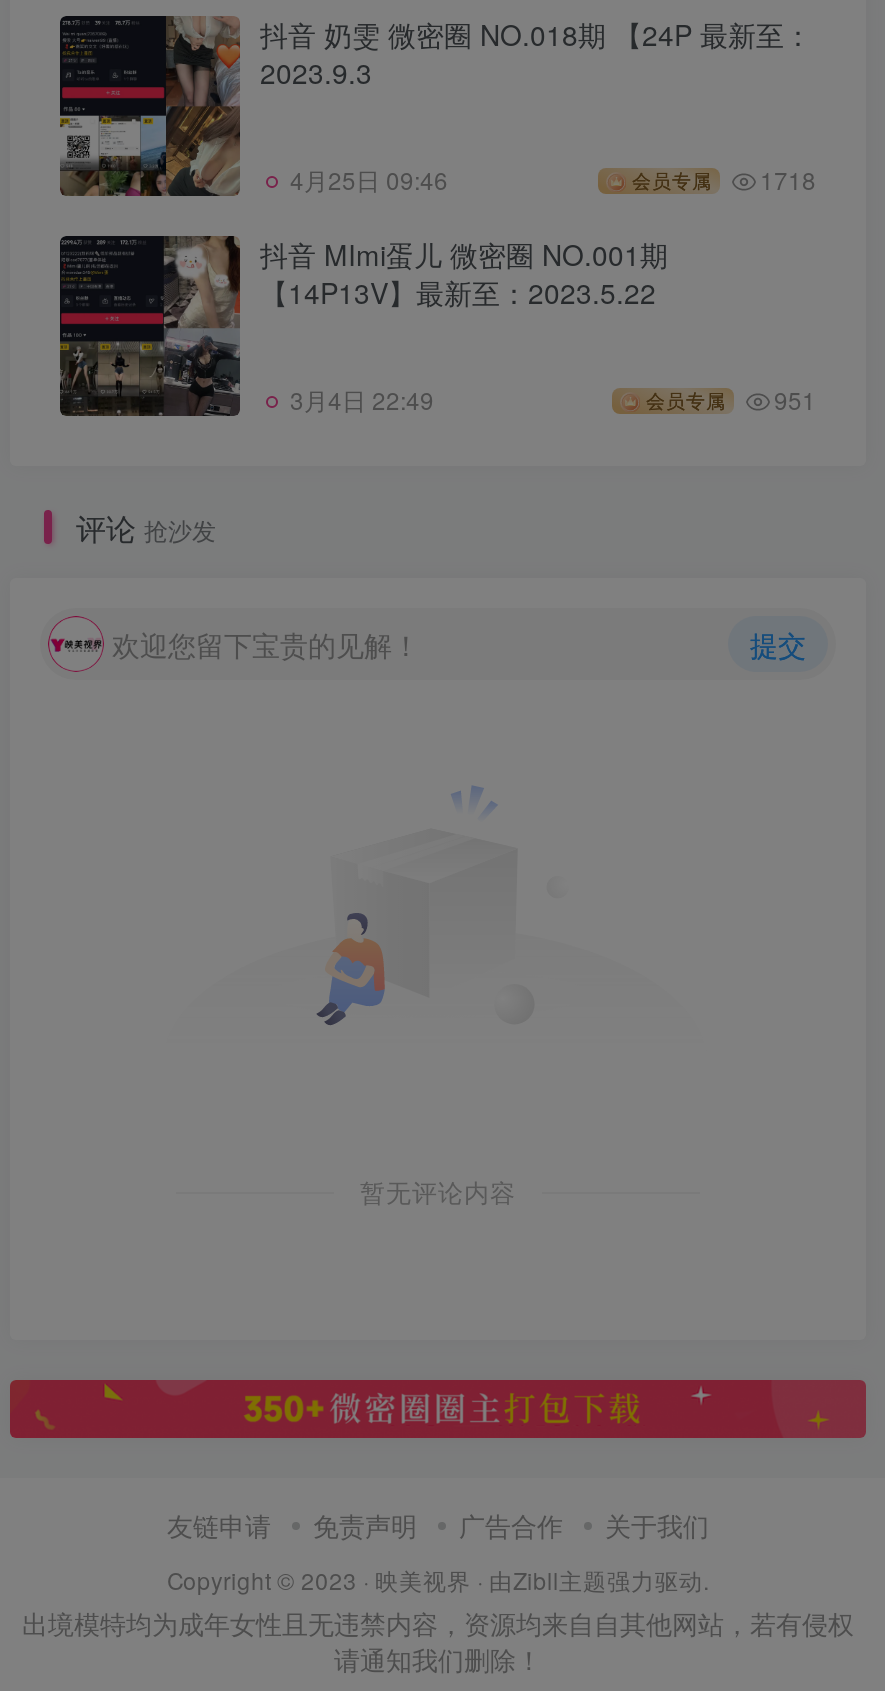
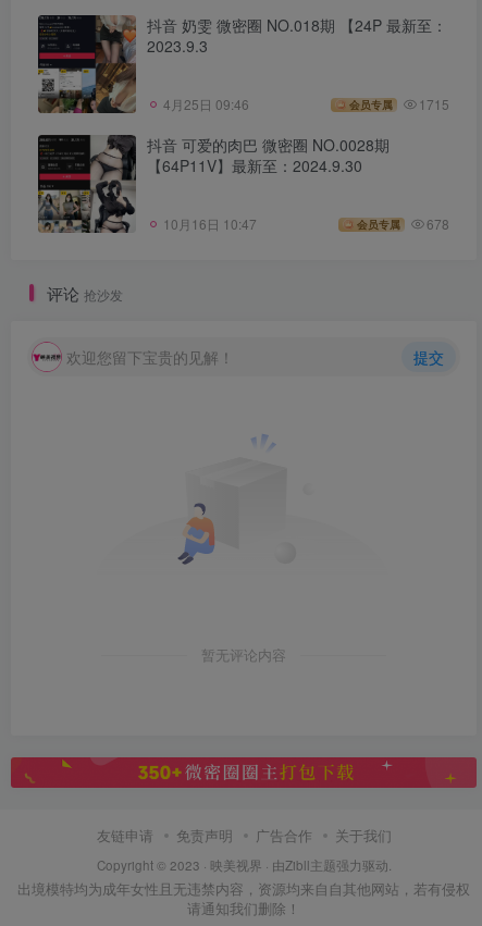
- 会员专属 1718
+ 会员专属 1715

- [image]
- 抖音 MImi蛋儿 微密圈 NO.001期
- 【14P13V】最新至：2023.5.22
+ [image]
+ 抖音 可爱的肉巴 微密圈 NO.0028期
+ 【64P11V】最新至：2024.9.30

- 3月4日 22:49
+ 10月16日 10:47

- 会员专属 951
+ 会员专属 678
